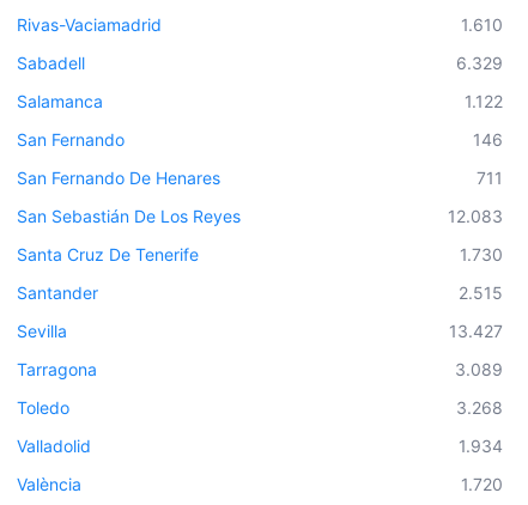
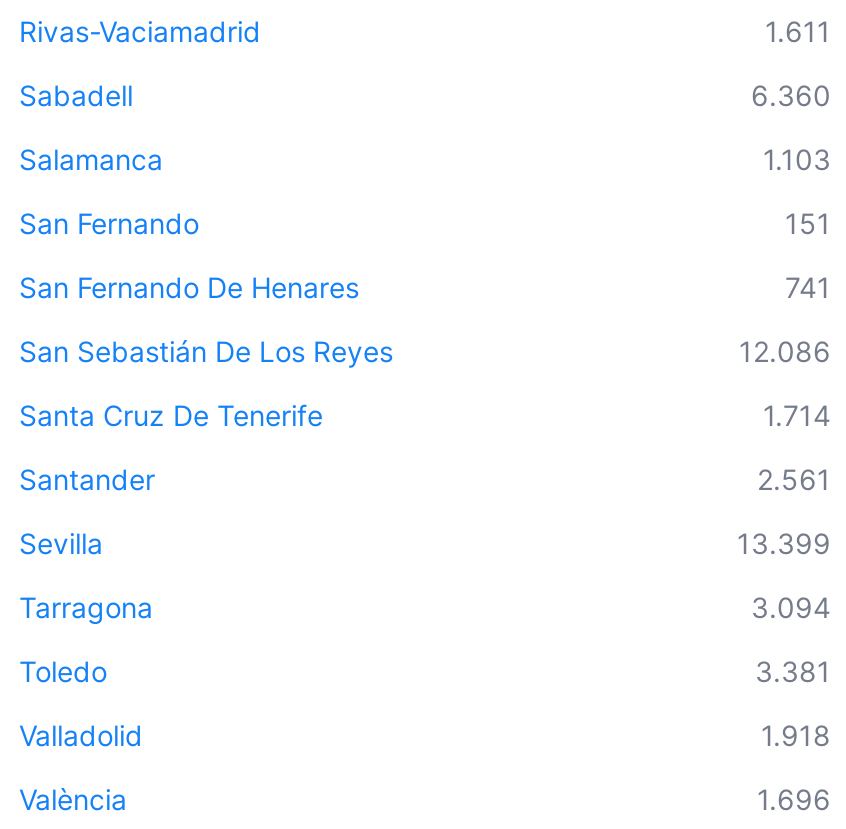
- 1.610
+ 1.611

- 6.329
+ 6.360

- 1.122
+ 1.103

- 146
+ 151

- 711
+ 741

- 12.083
+ 12.086

- 1.730
+ 1.714

- 2.515
+ 2.561

- 13.427
+ 13.399

- 3.089
+ 3.094

- 3.268
+ 3.381

- 1.934
+ 1.918

- 1.720
+ 1.696
